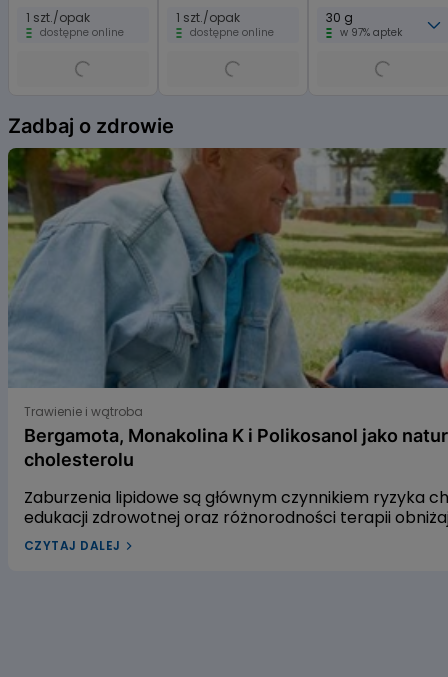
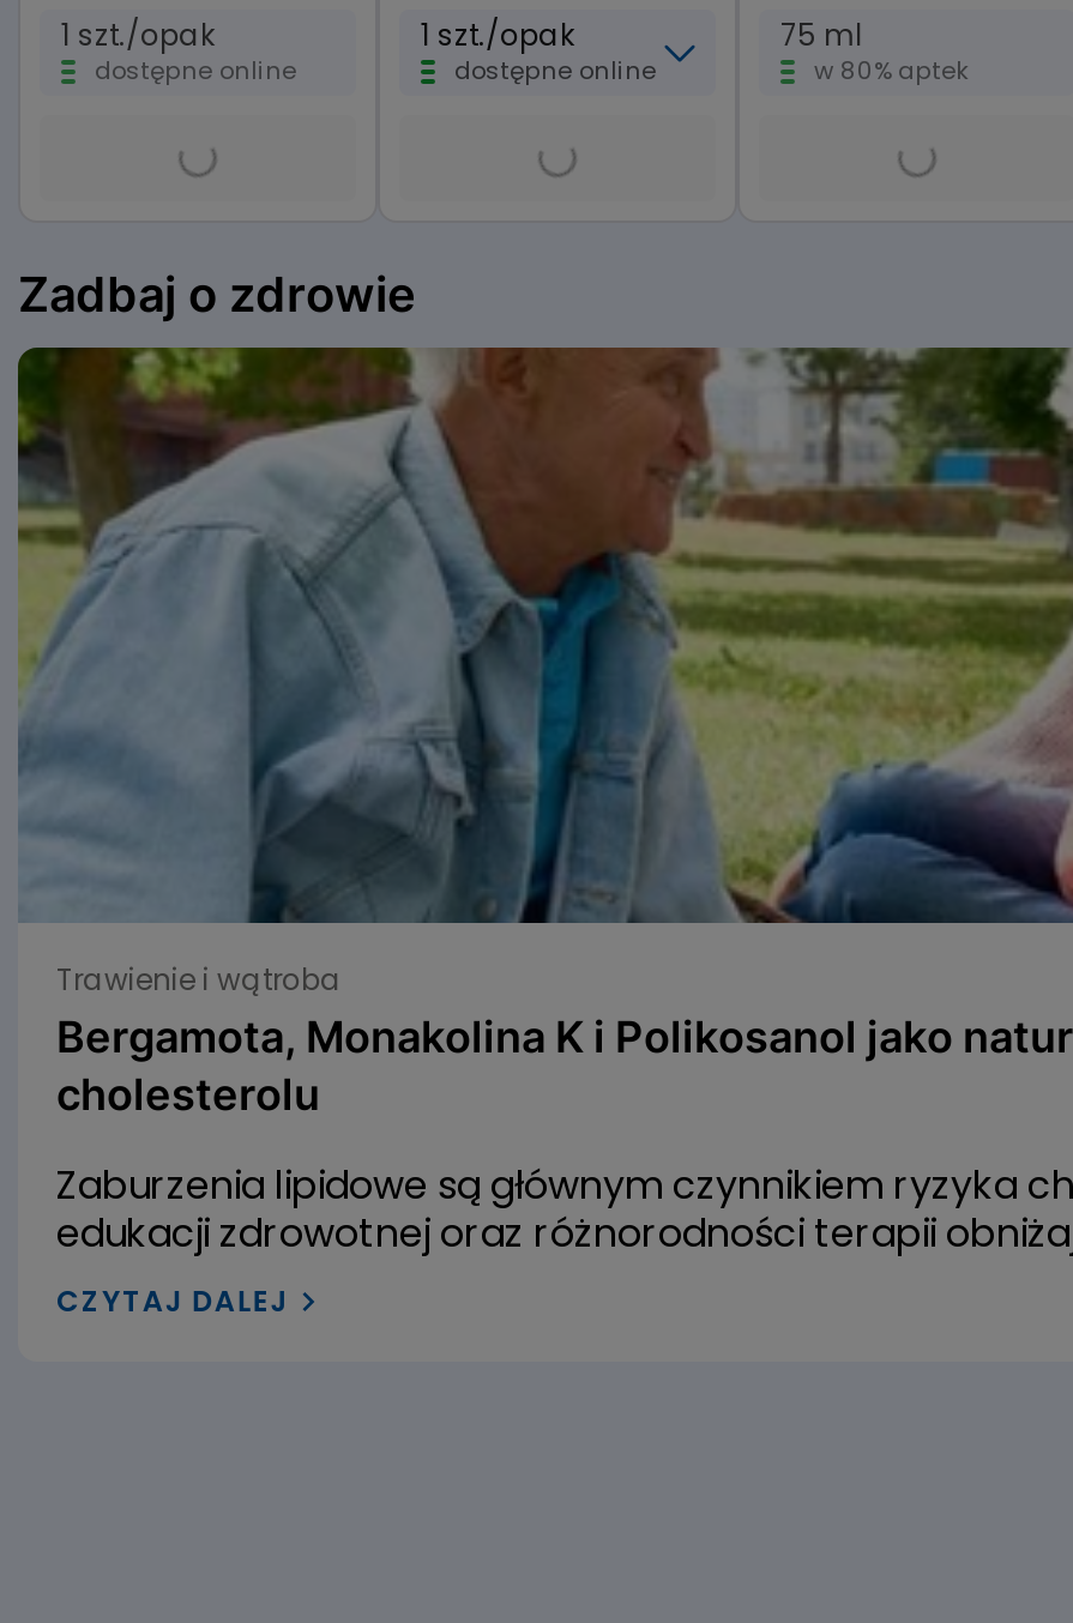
- 30 g
- w 97% aptek
+ 75 ml
+ w 80% aptek
